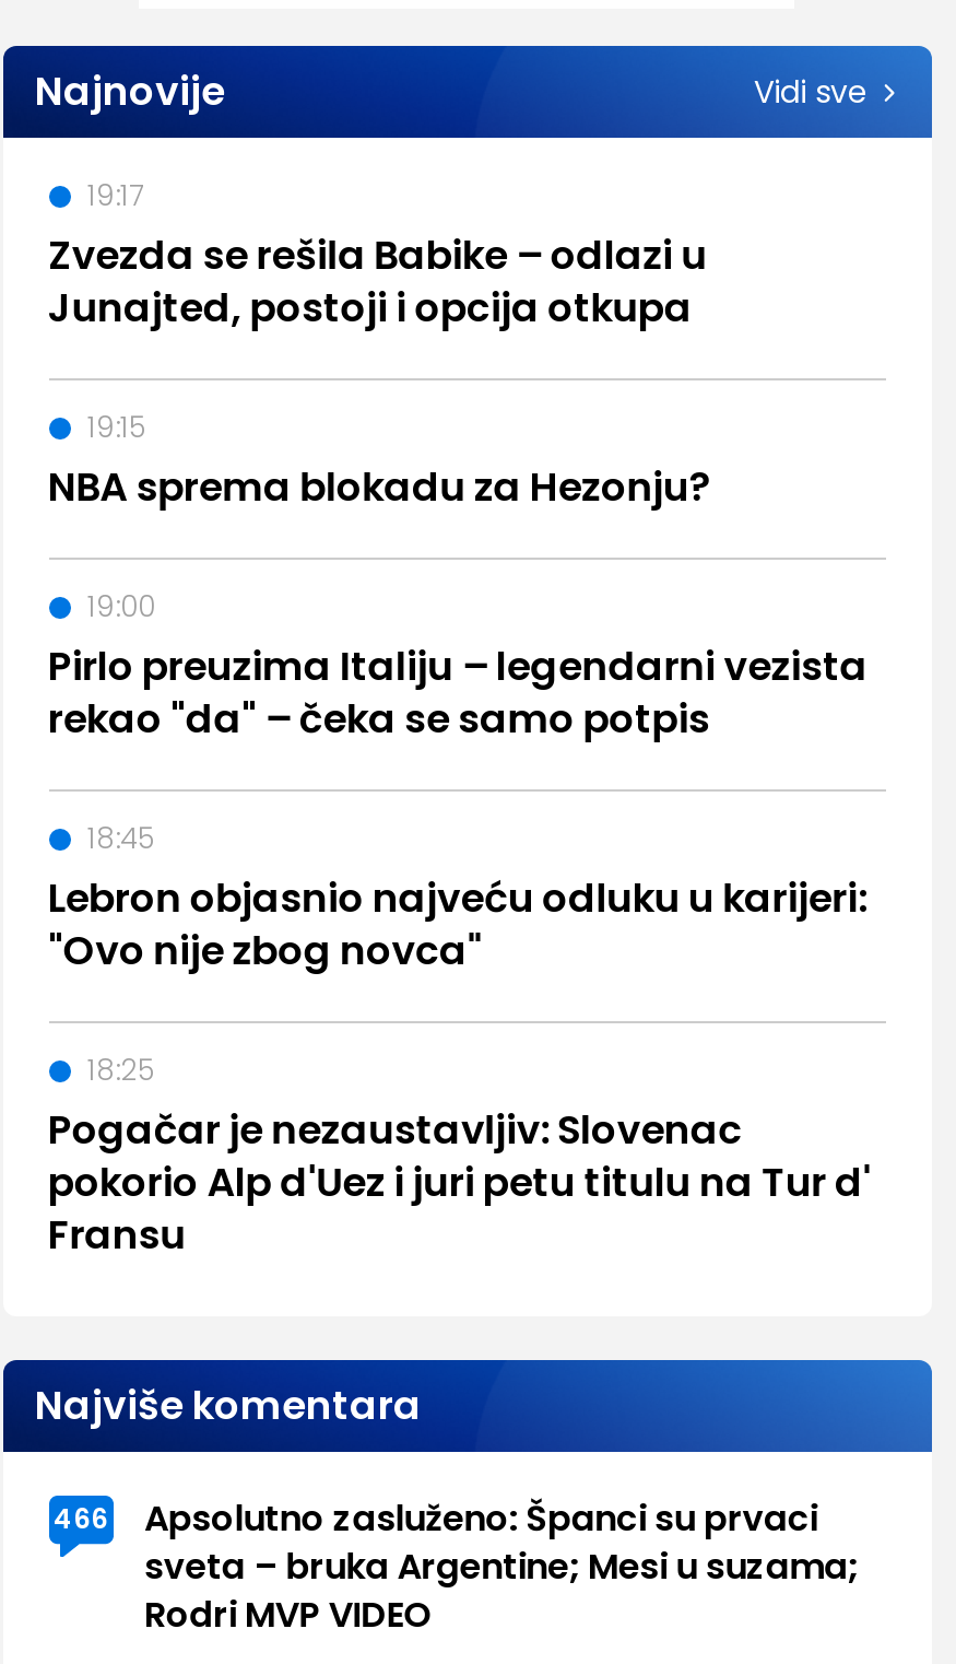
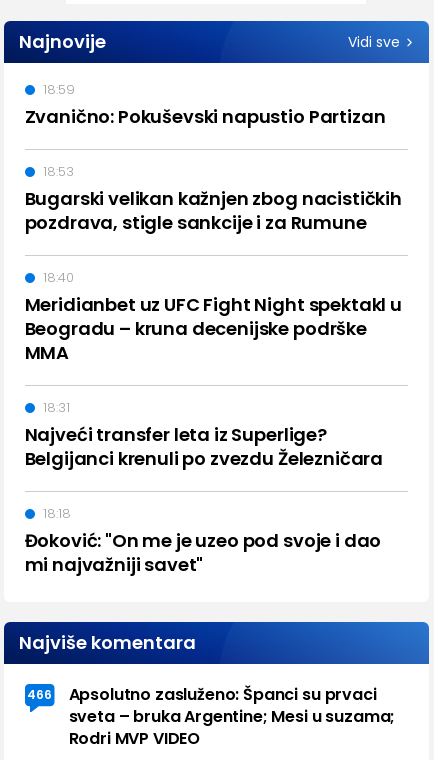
- 19:17
+ 18:59

- Zvezda se rešila Babike – odlazi u
- Junajted, postoji i opcija otkupa
+ Zvanično: Pokuševski napustio Partizan

- 19:15
+ 18:53

- NBA sprema blokadu za Hezonju?
+ Bugarski velikan kažnjen zbog nacističkih
+ pozdrava, stigle sankcije i za Rumune

- 19:00
+ 18:40

- Pirlo preuzima Italiju – legendarni vezista
- rekao "da" – čeka se samo potpis
+ Meridianbet uz UFC Fight Night spektakl u
+ Beogradu – kruna decenijske podrške
+ MMA

- 18:45
+ 18:31

- Lebron objasnio najveću odluku u karijeri:
- "Ovo nije zbog novca"
+ Najveći transfer leta iz Superlige?
+ Belgijanci krenuli po zvezdu Železničara

- 18:25
+ 18:18

- Pogačar je nezaustavljiv: Slovenac
- pokorio Alp d'Uez i juri petu titulu na Tur d'
- Fransu
+ Đoković: "On me je uzeo pod svoje i dao
+ mi najvažniji savet"
